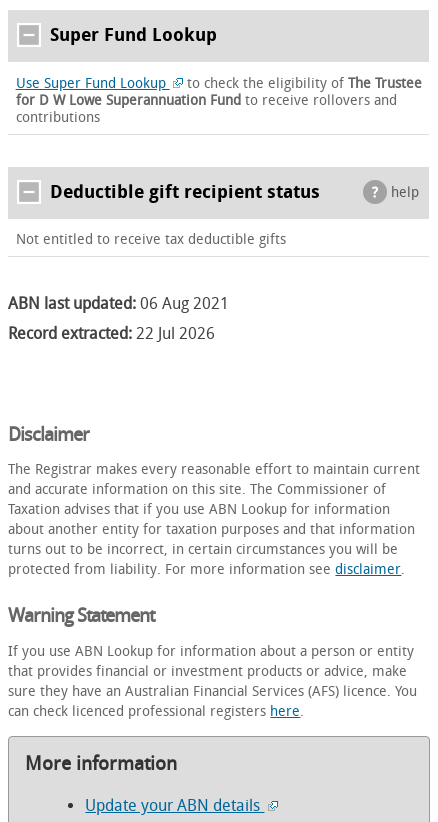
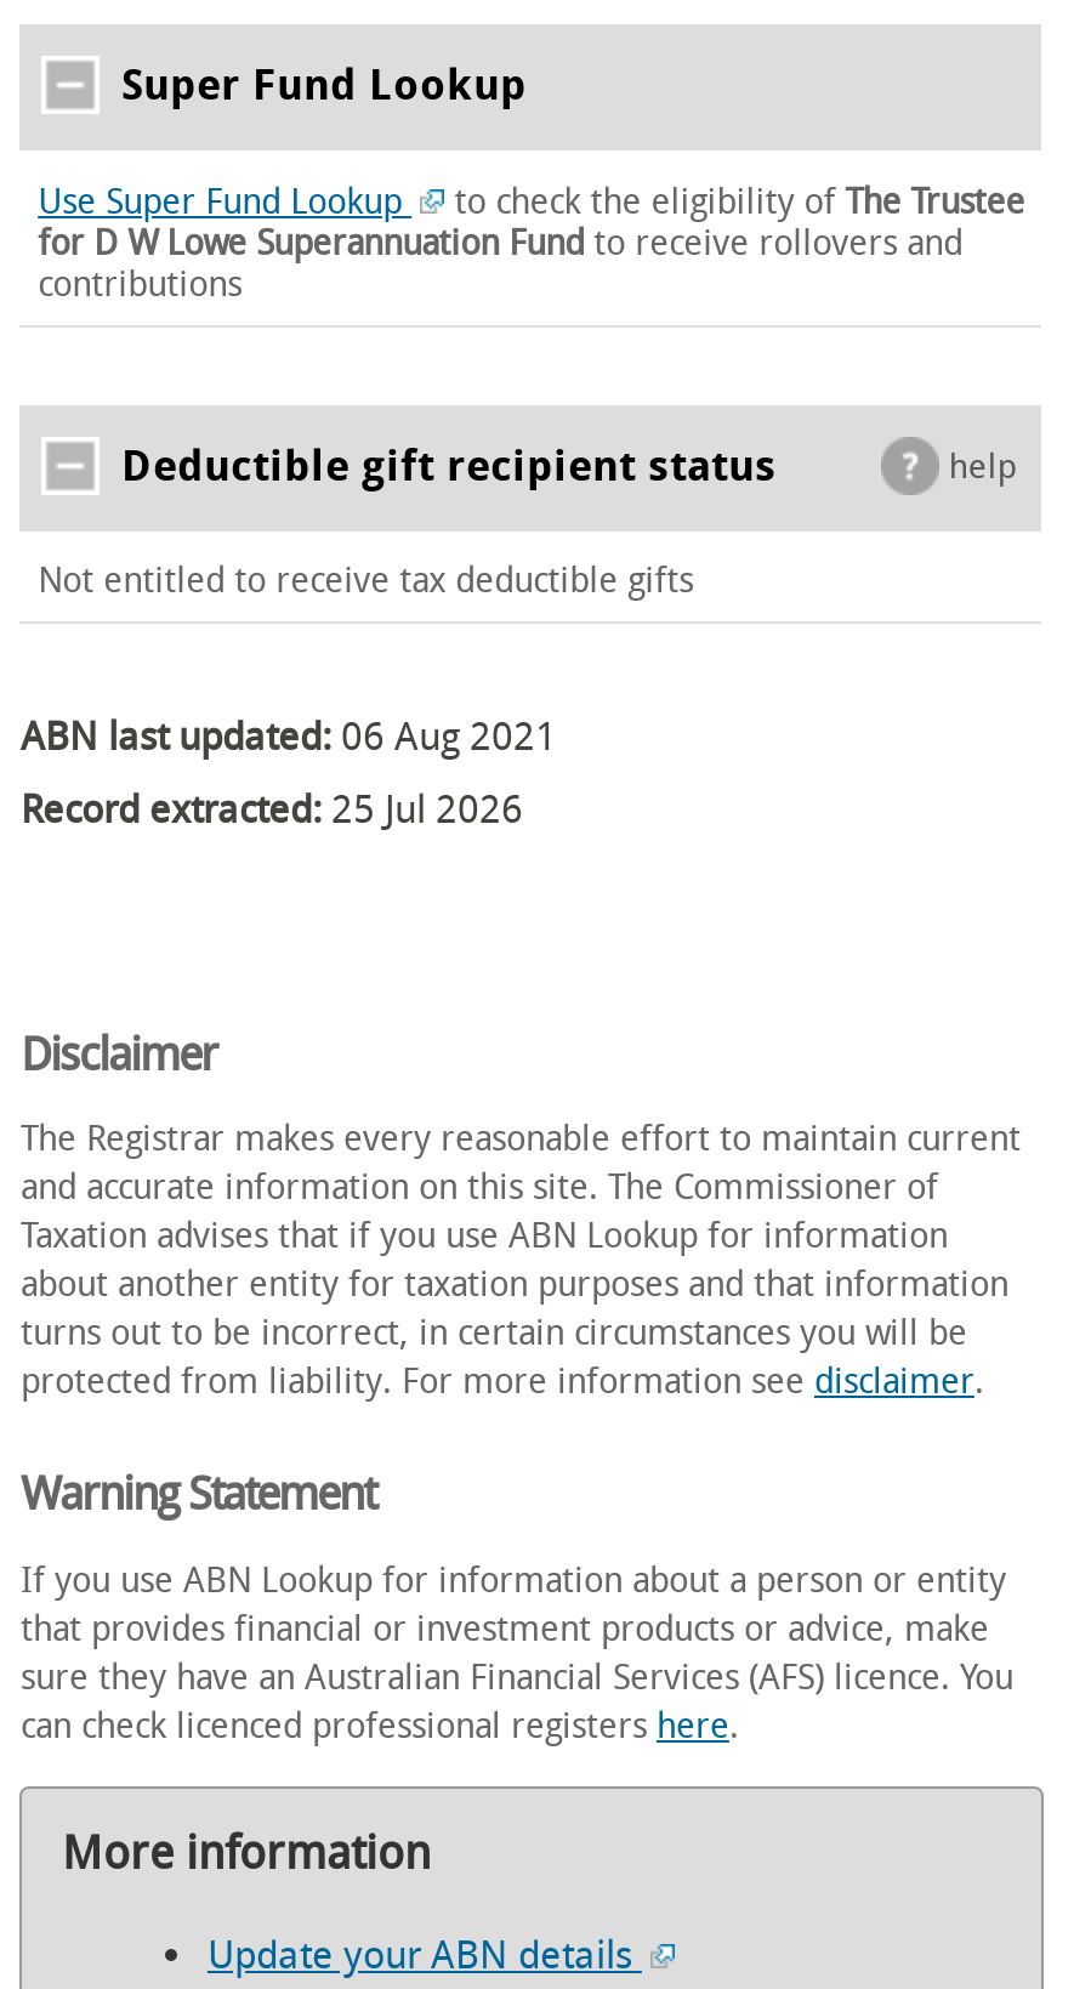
- Record extracted: 22 Jul 2026
+ Record extracted: 25 Jul 2026
